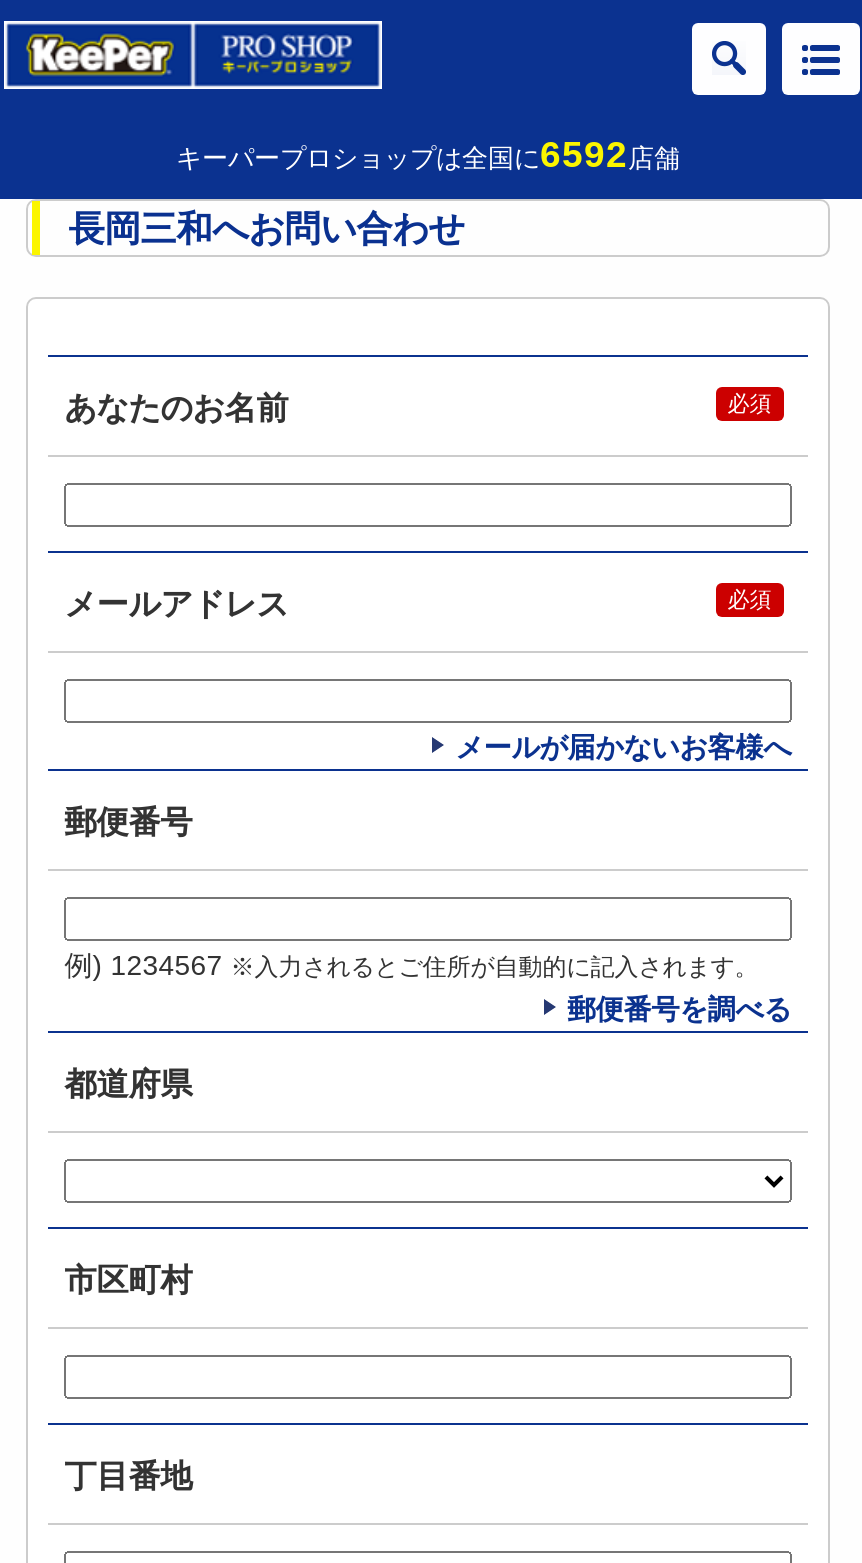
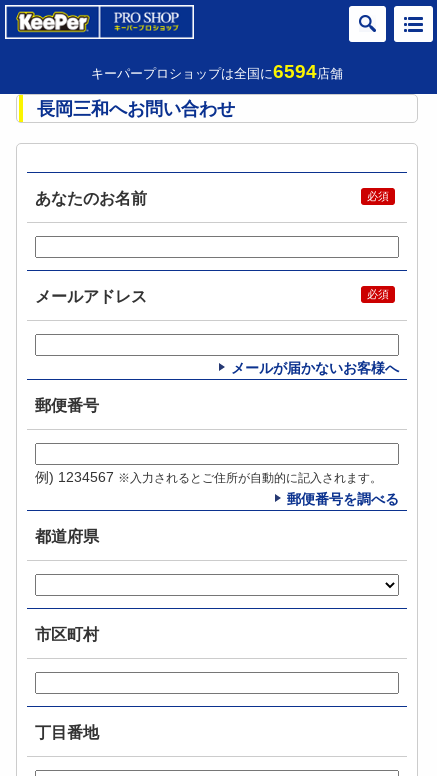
- キーパープロショップは全国に6592店舗
+ キーパープロショップは全国に6594店舗
